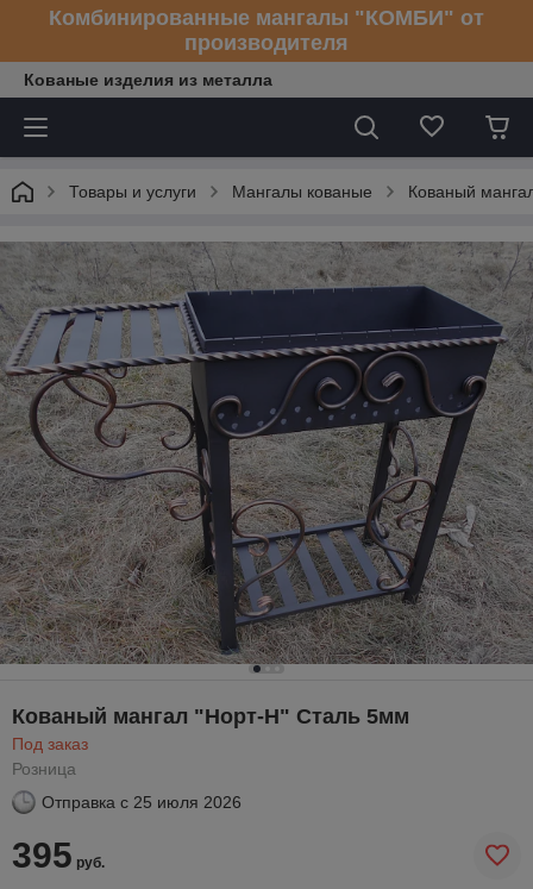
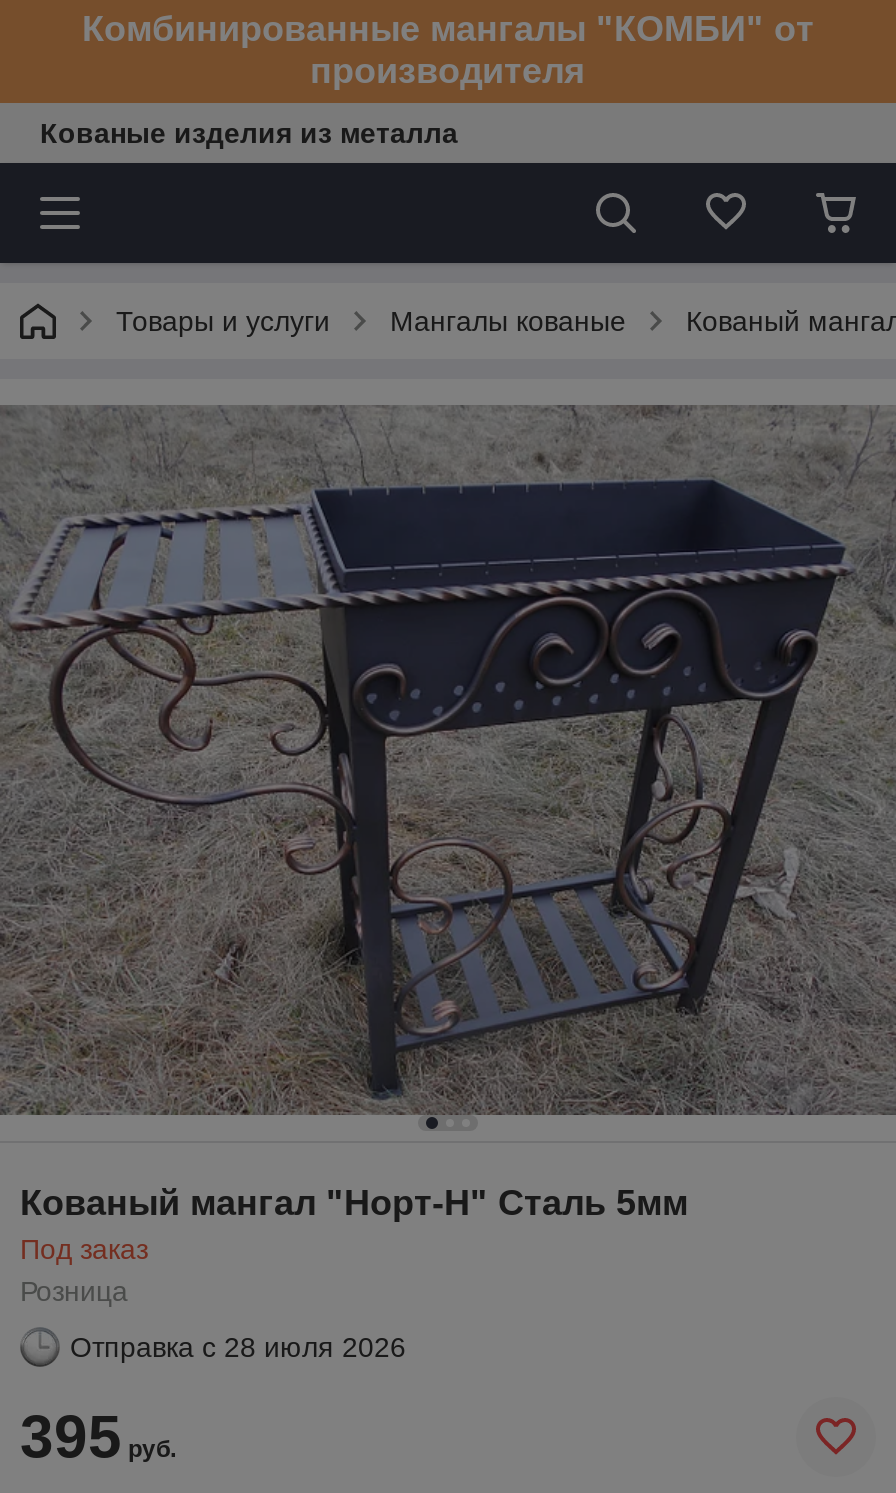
- Отправка с 25 июля 2026
+ Отправка с 28 июля 2026
